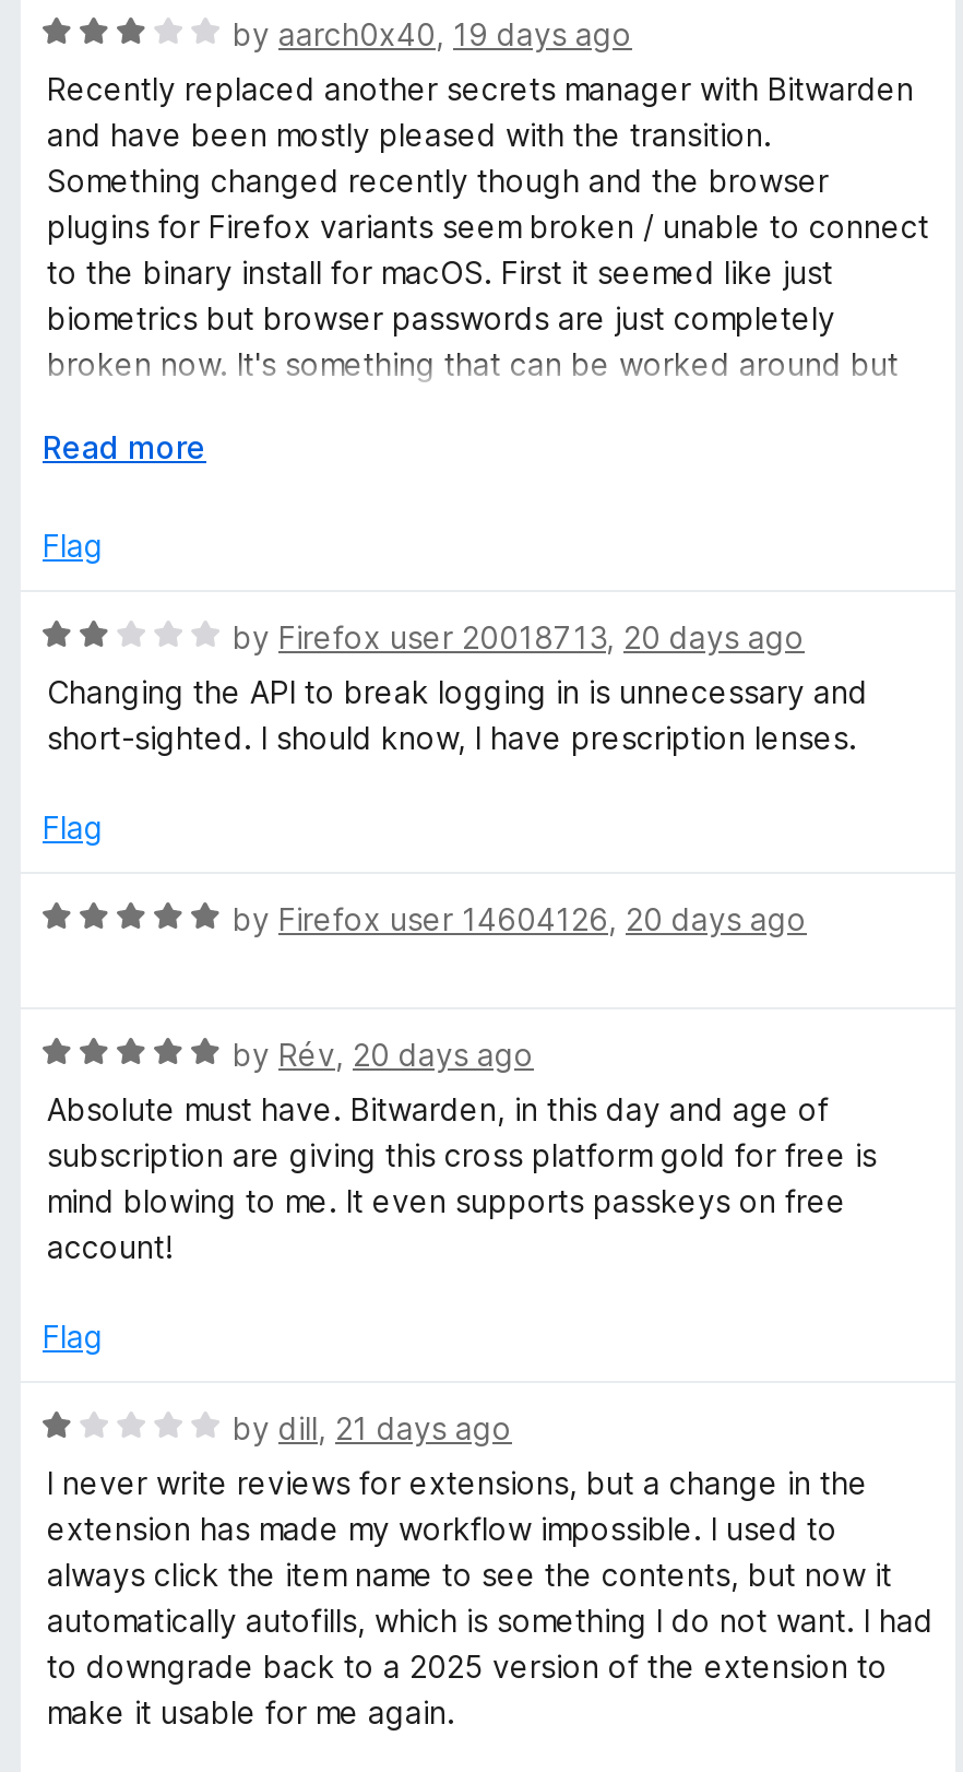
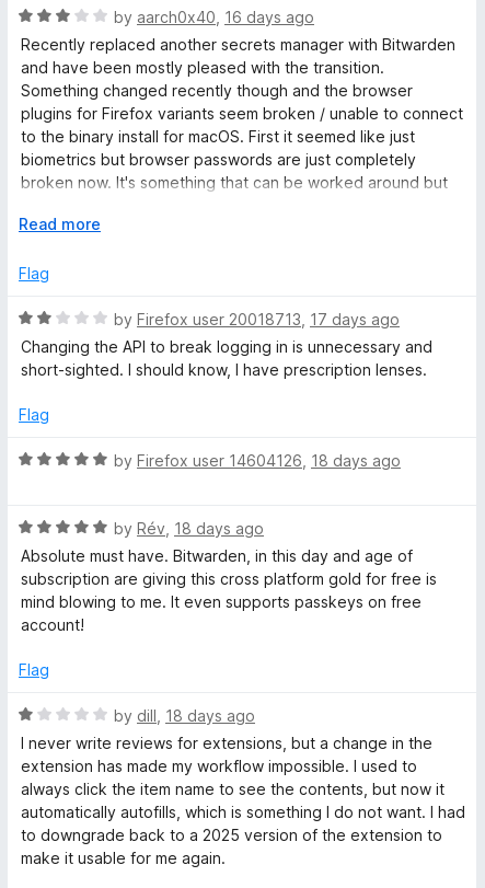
- by aarch0x40, 19 days ago
+ by aarch0x40, 16 days ago

- by Firefox user 20018713, 20 days ago
+ by Firefox user 20018713, 17 days ago

- by Firefox user 14604126, 20 days ago
+ by Firefox user 14604126, 18 days ago

- by Rév, 20 days ago
+ by Rév, 18 days ago

- by dill, 21 days ago
+ by dill, 18 days ago
